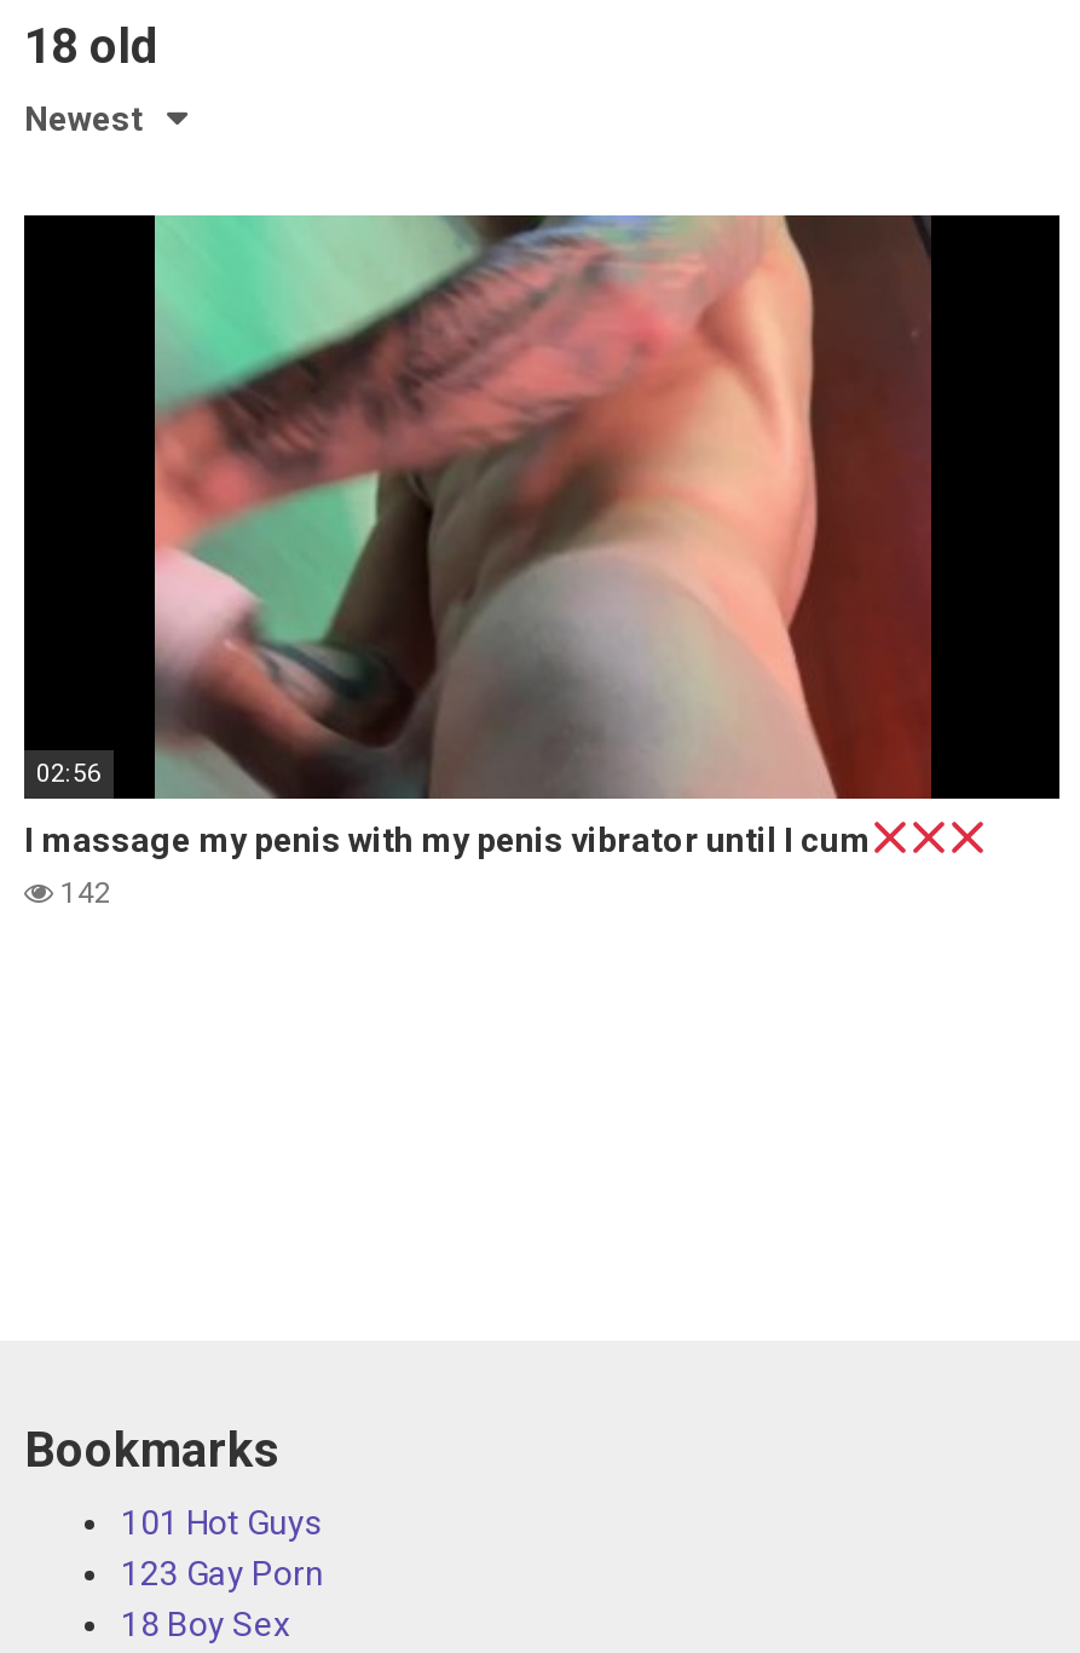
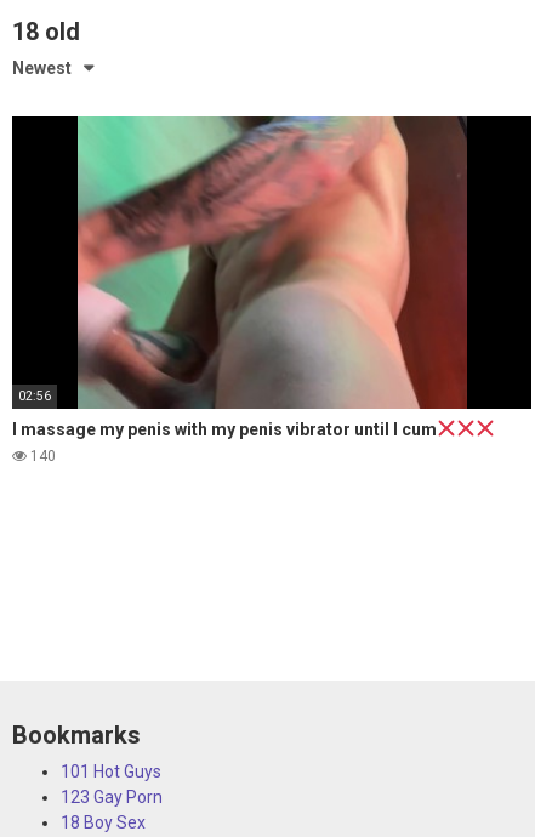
- 142
+ 140
